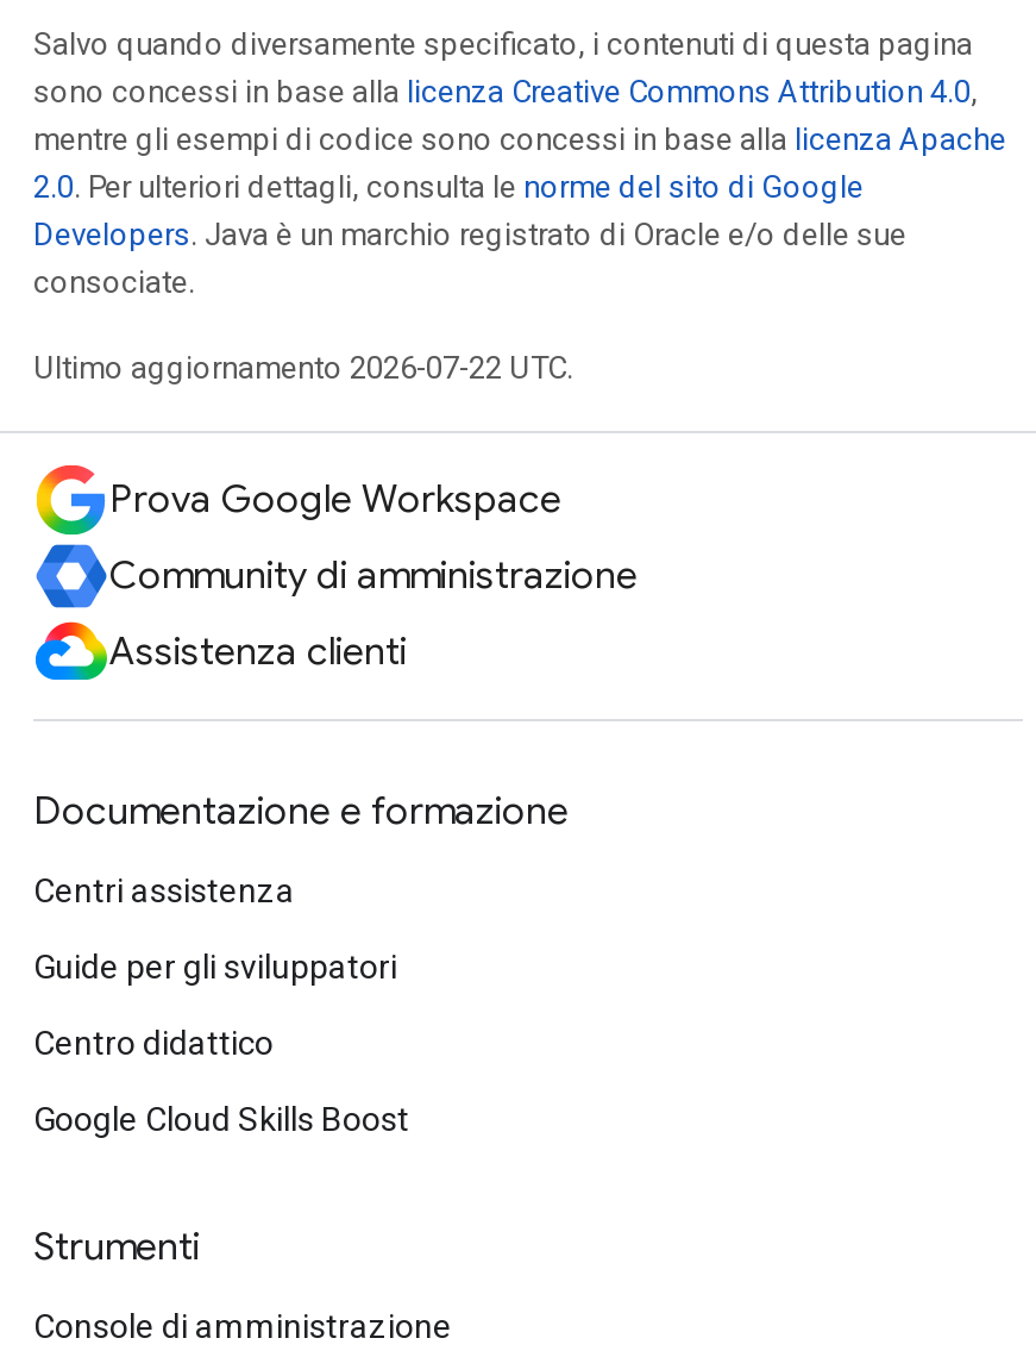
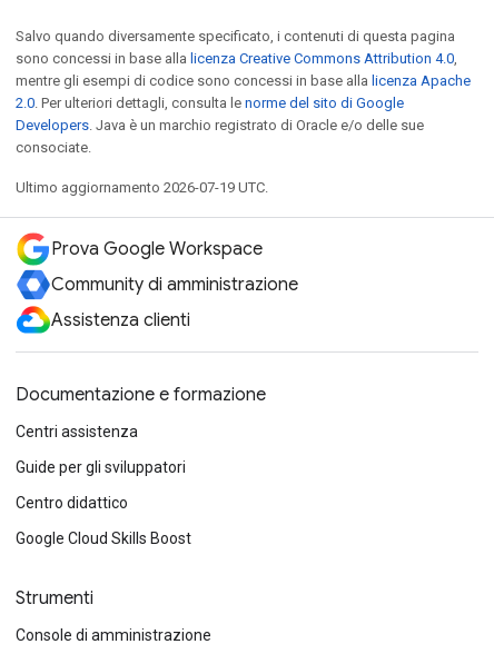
- Ultimo aggiornamento 2026-07-22 UTC.
+ Ultimo aggiornamento 2026-07-19 UTC.
